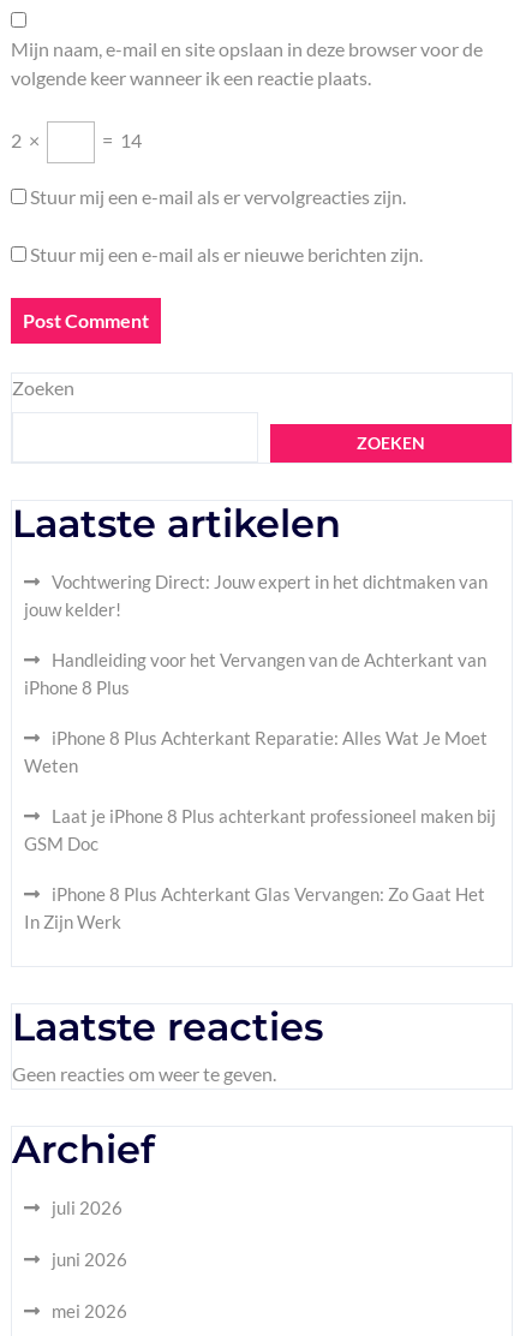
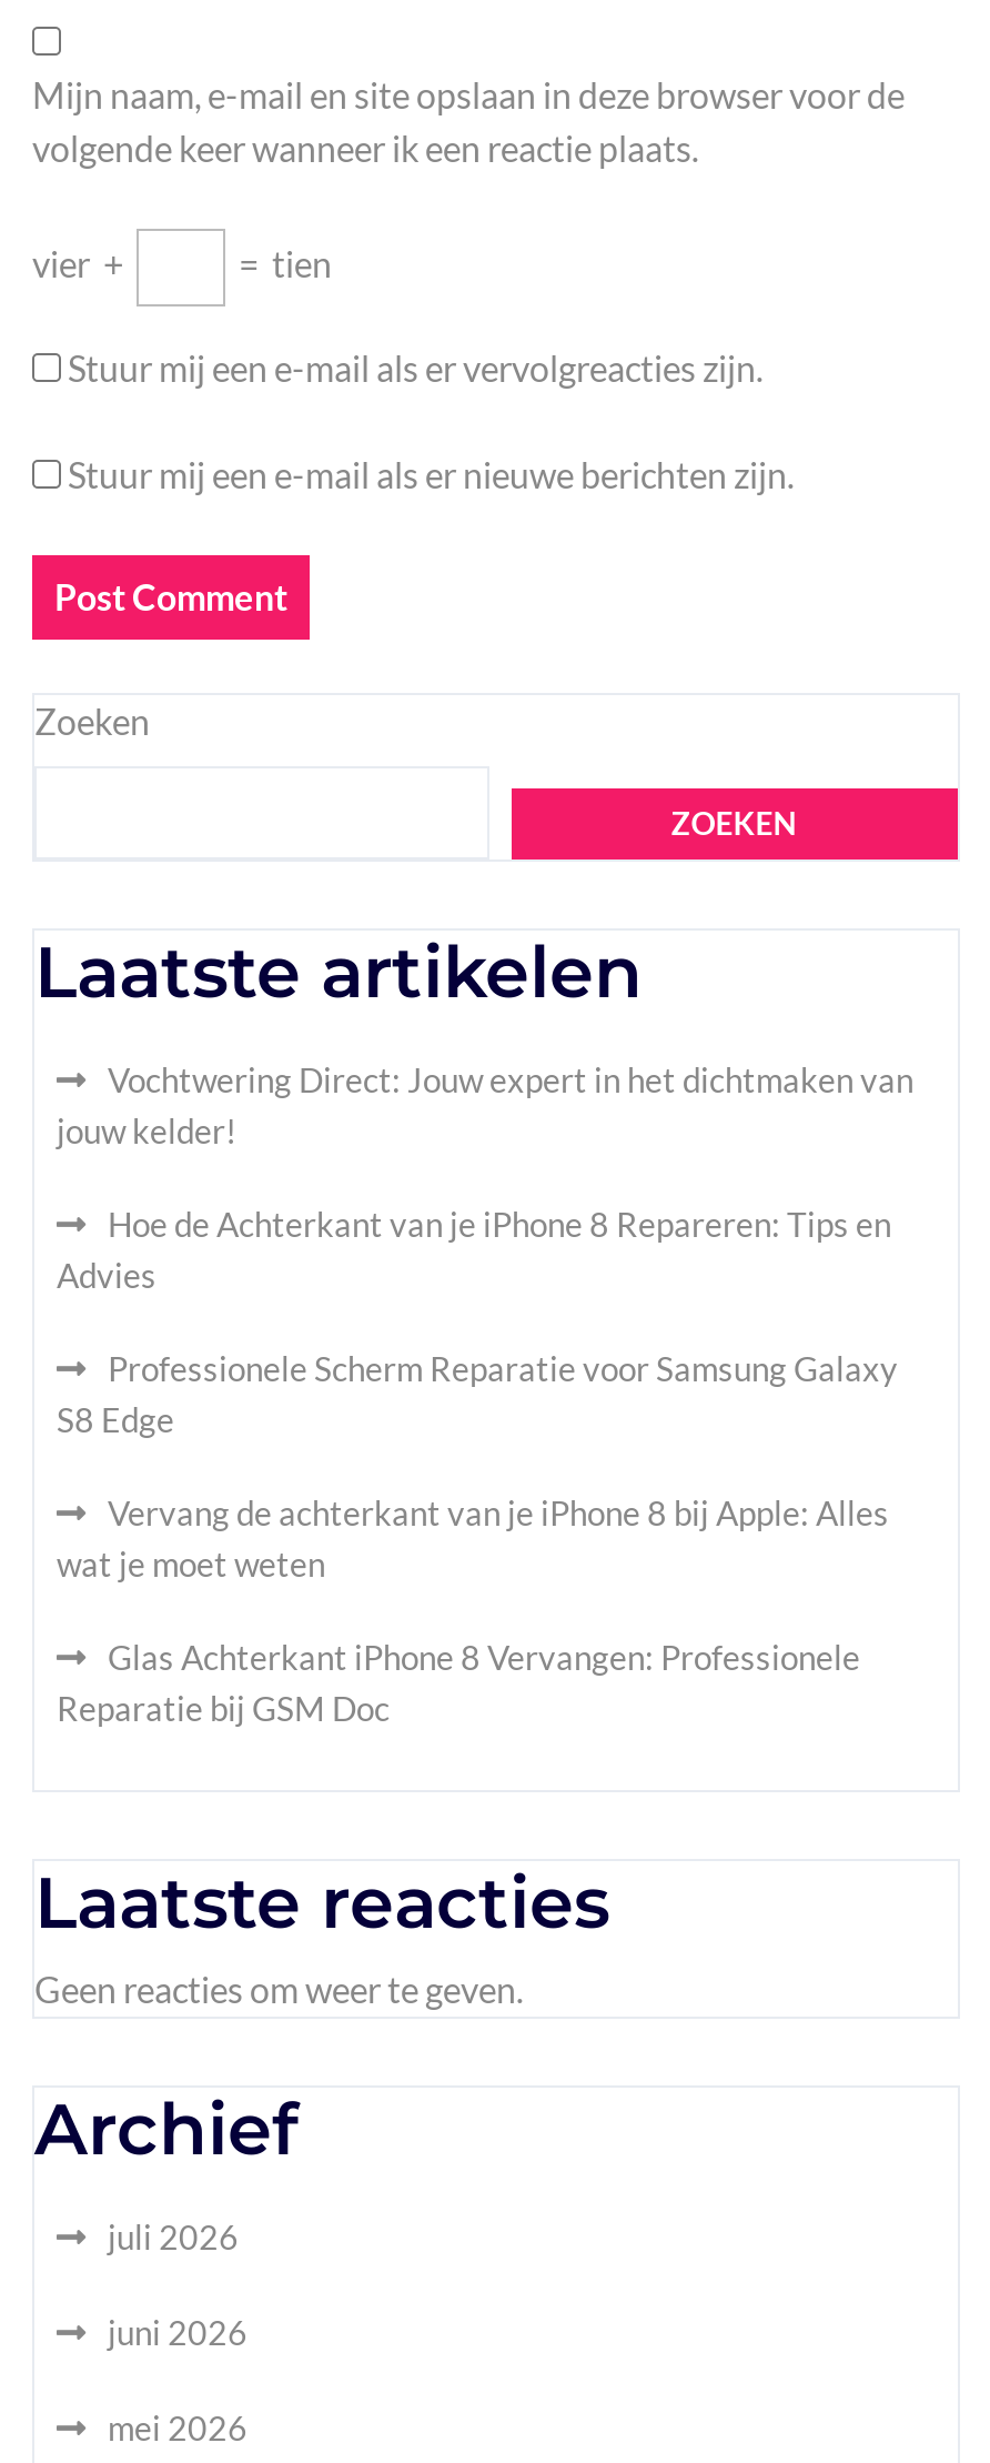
- 2 ×
- = 14
+ vier +
+ = tien

- Handleiding voor het Vervangen van de Achterkant van
- iPhone 8 Plus
+ Hoe de Achterkant van je iPhone 8 Repareren: Tips en
+ Advies

- iPhone 8 Plus Achterkant Reparatie: Alles Wat Je Moet
- Weten
+ Professionele Scherm Reparatie voor Samsung Galaxy
+ S8 Edge

- Laat je iPhone 8 Plus achterkant professioneel maken bij
- GSM Doc
+ Vervang de achterkant van je iPhone 8 bij Apple: Alles
+ wat je moet weten

- iPhone 8 Plus Achterkant Glas Vervangen: Zo Gaat Het
- In Zijn Werk
+ Glas Achterkant iPhone 8 Vervangen: Professionele
+ Reparatie bij GSM Doc
